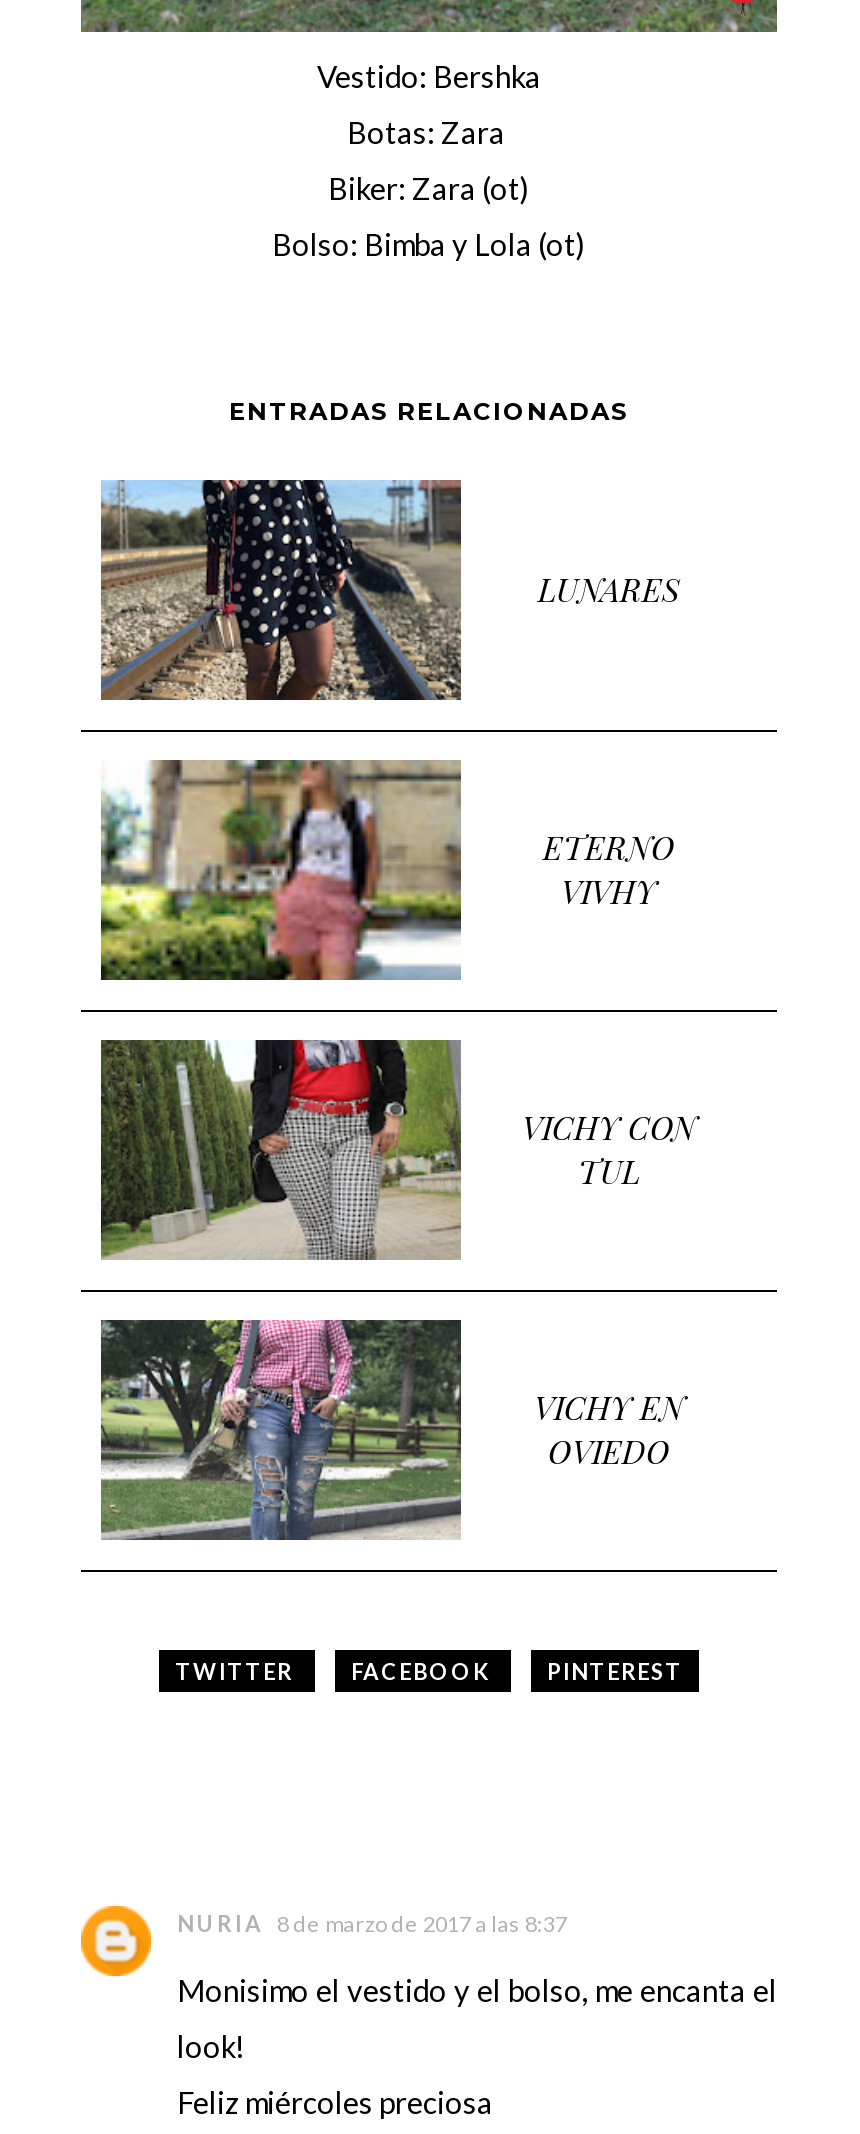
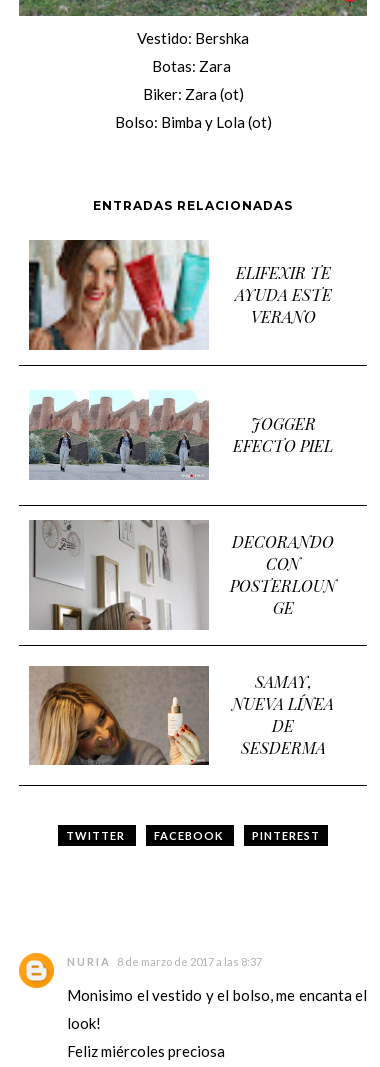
- [image]
- LUNARES
+ [image]
+ ELIFEXIR TE
+ AYUDA ESTE
+ VERANO

- [image]
- ETERNO
- VIVHY
+ [image]
+ JOGGER
+ EFECTO PIEL

- [image]
- VICHY CON
- TUL
+ [image]
+ DECORANDO
+ CON
+ POSTERLOUN
+ GE

- [image]
- VICHY EN
- OVIEDO
+ [image]
+ SAMAY,
+ NUEVA LÍNEA
+ DE
+ SESDERMA
